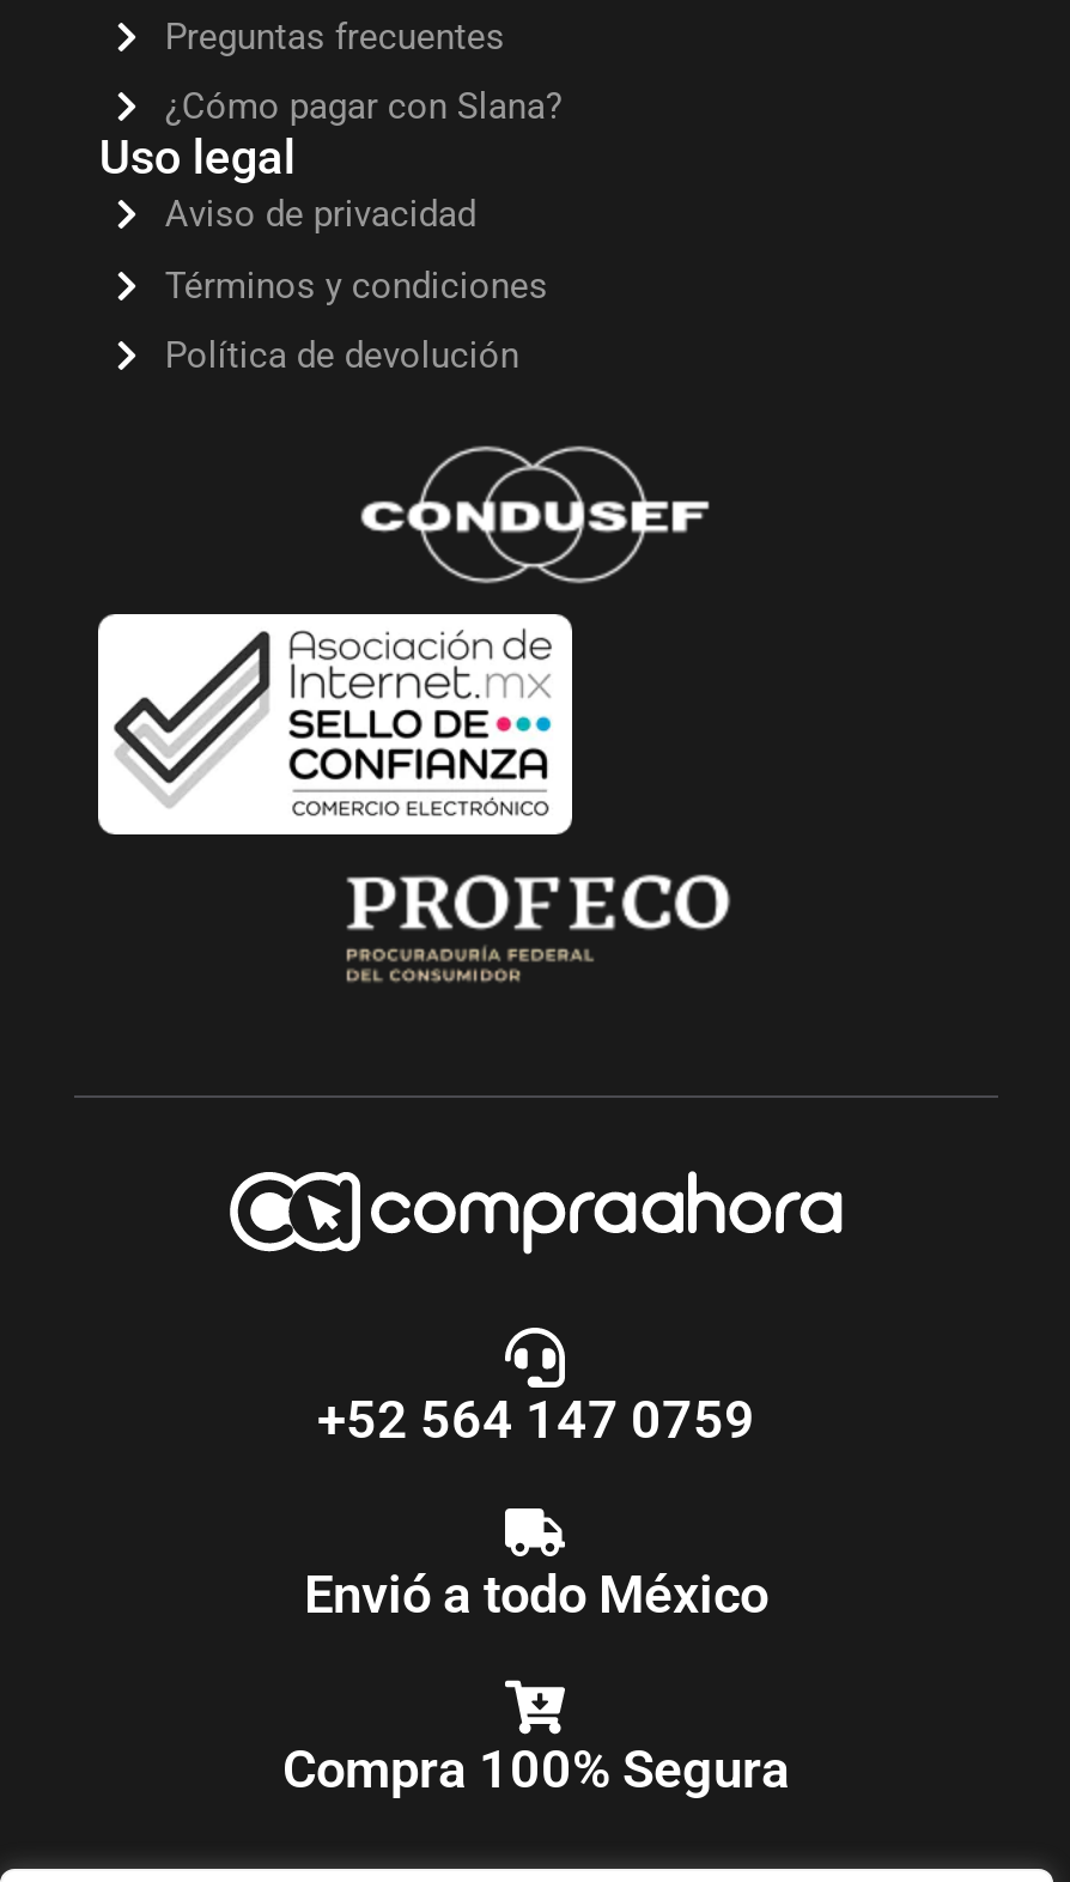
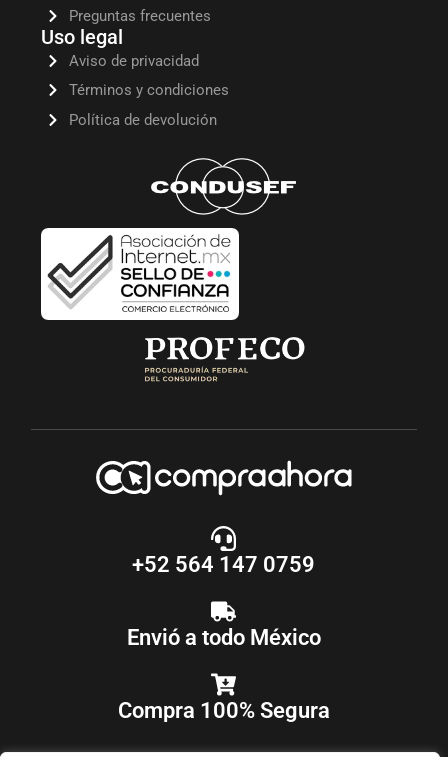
- ¿Cómo pagar con Slana?
